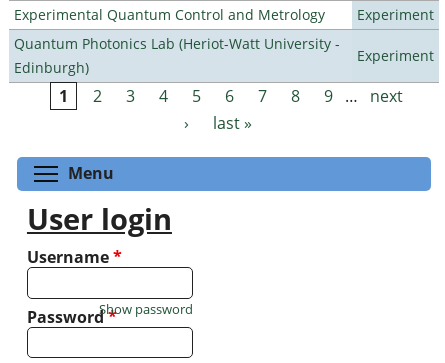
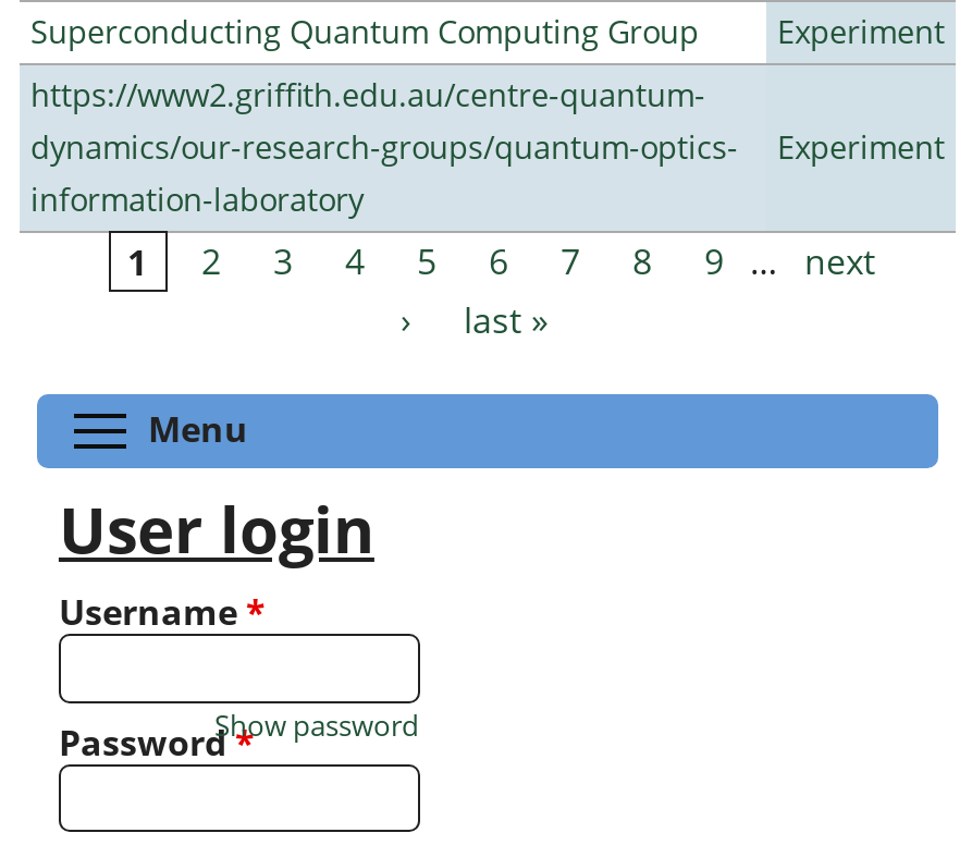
- Experimental Quantum Control and Metrology
+ Superconducting Quantum Computing Group

- Quantum Photonics Lab (Heriot-Watt University -
- Edinburgh)
+ https://www2.griffith.edu.au/centre-quantum-
+ dynamics/our-research-groups/quantum-optics-
+ information-laboratory
